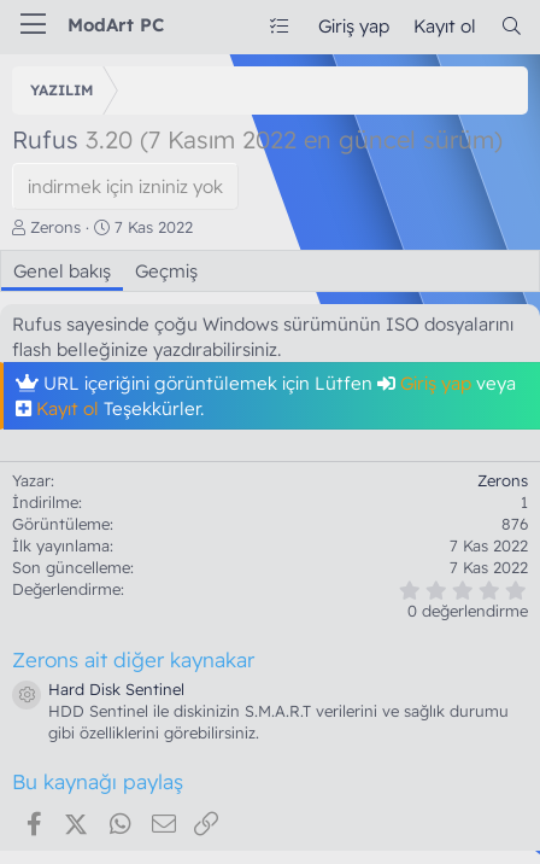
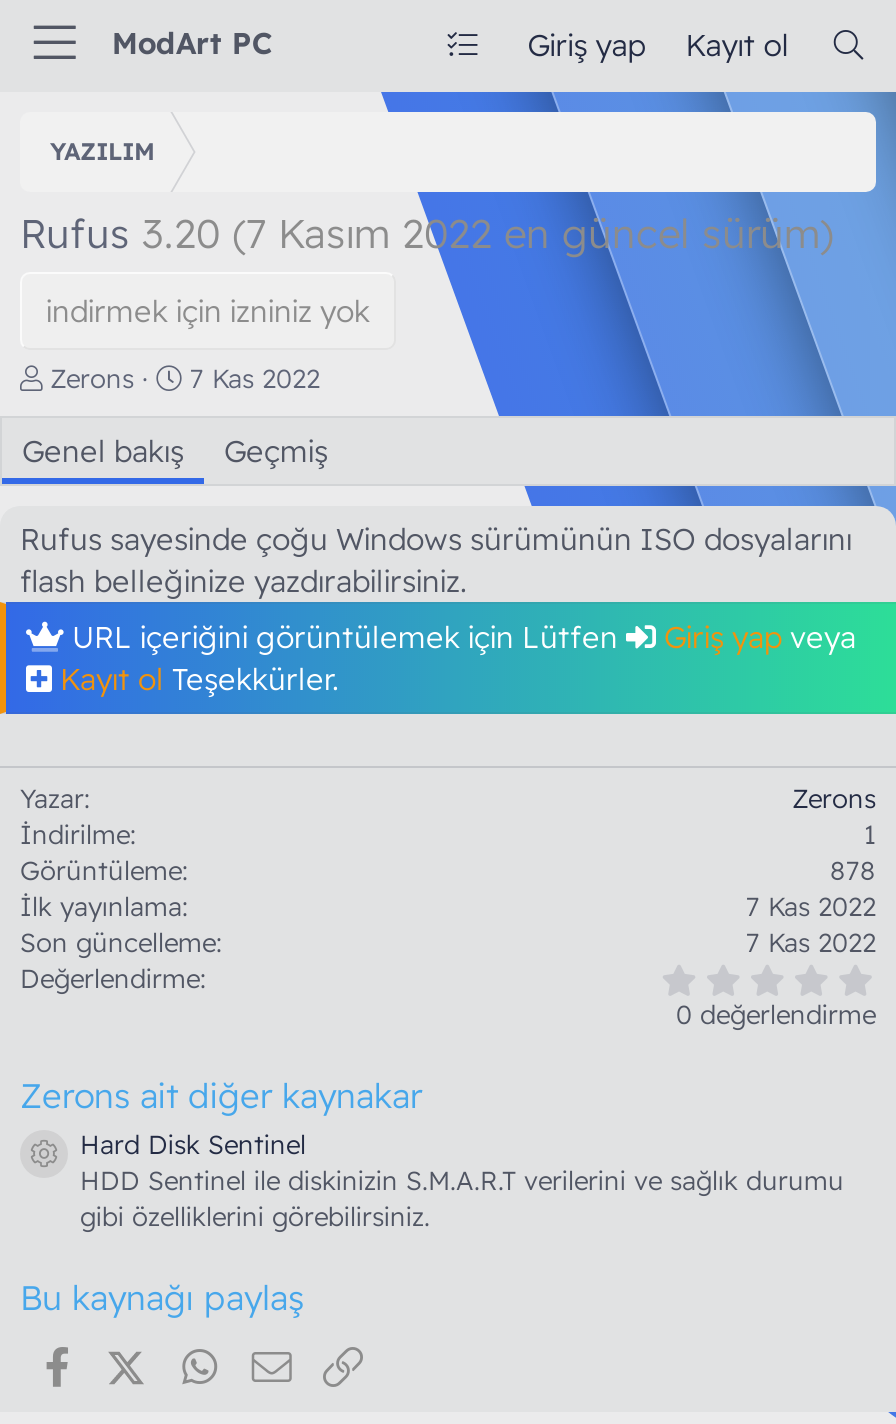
- 876
+ 878
